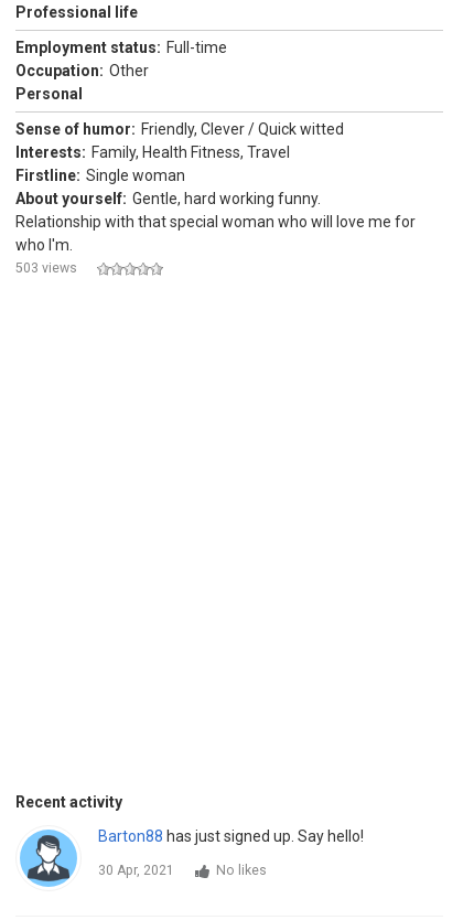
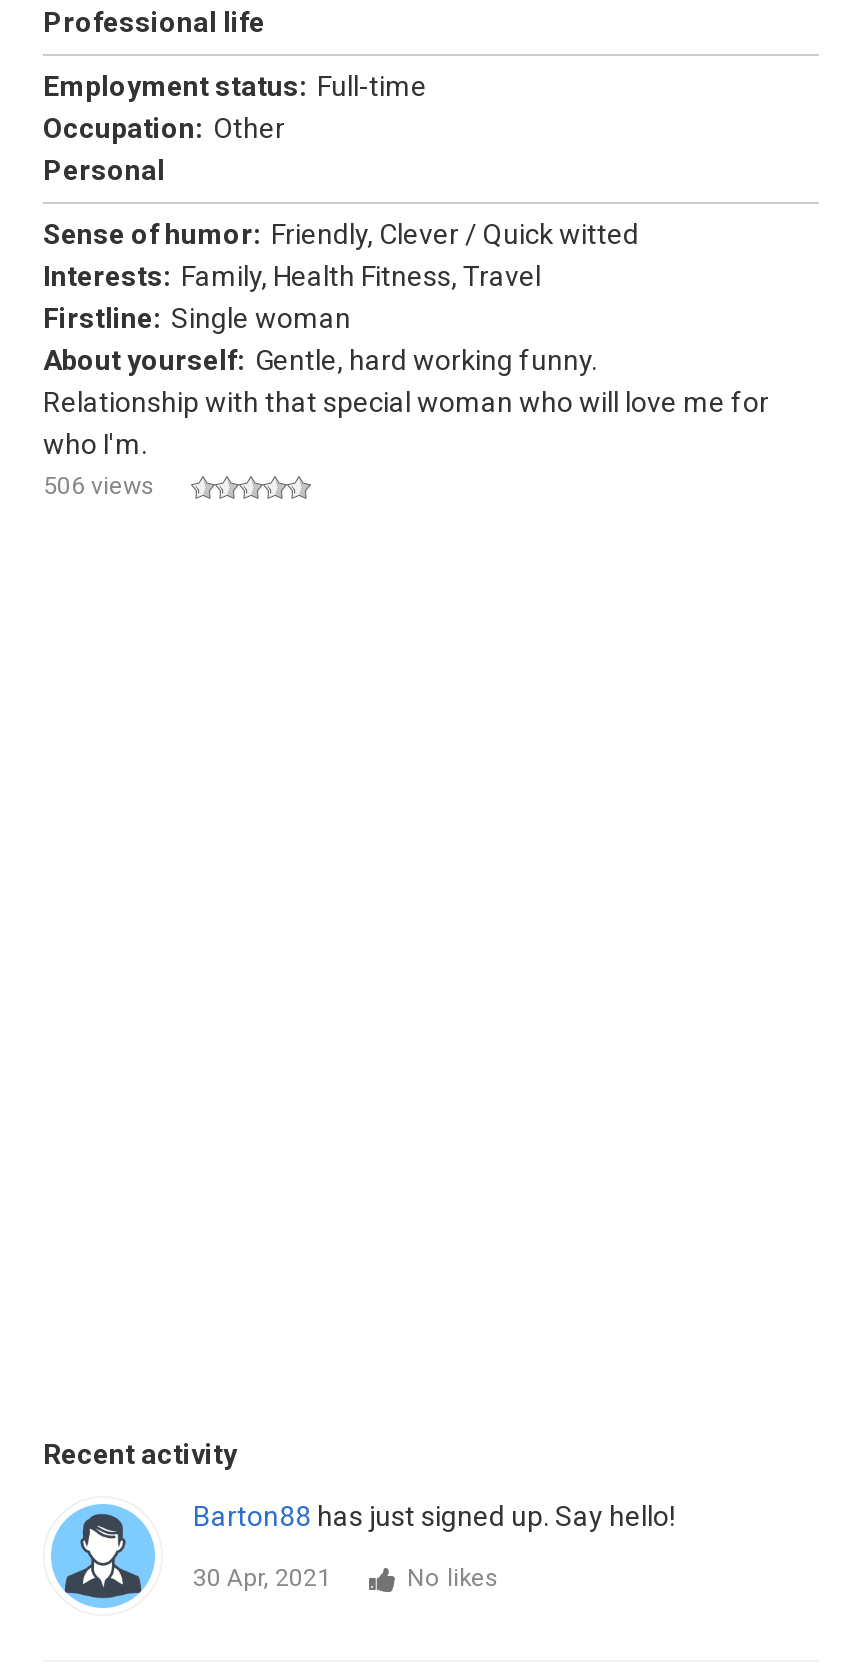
- 503 views
+ 506 views
